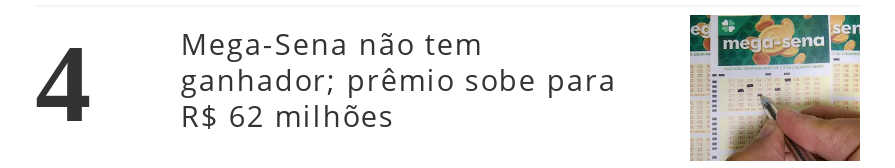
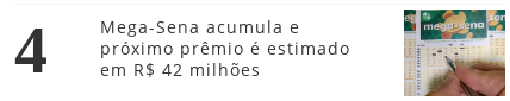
- Mega-Sena não tem
- ganhador; prêmio sobe para
- R$ 62 milhões
+ Mega-Sena acumula e
+ próximo prêmio é estimado
+ em R$ 42 milhões
